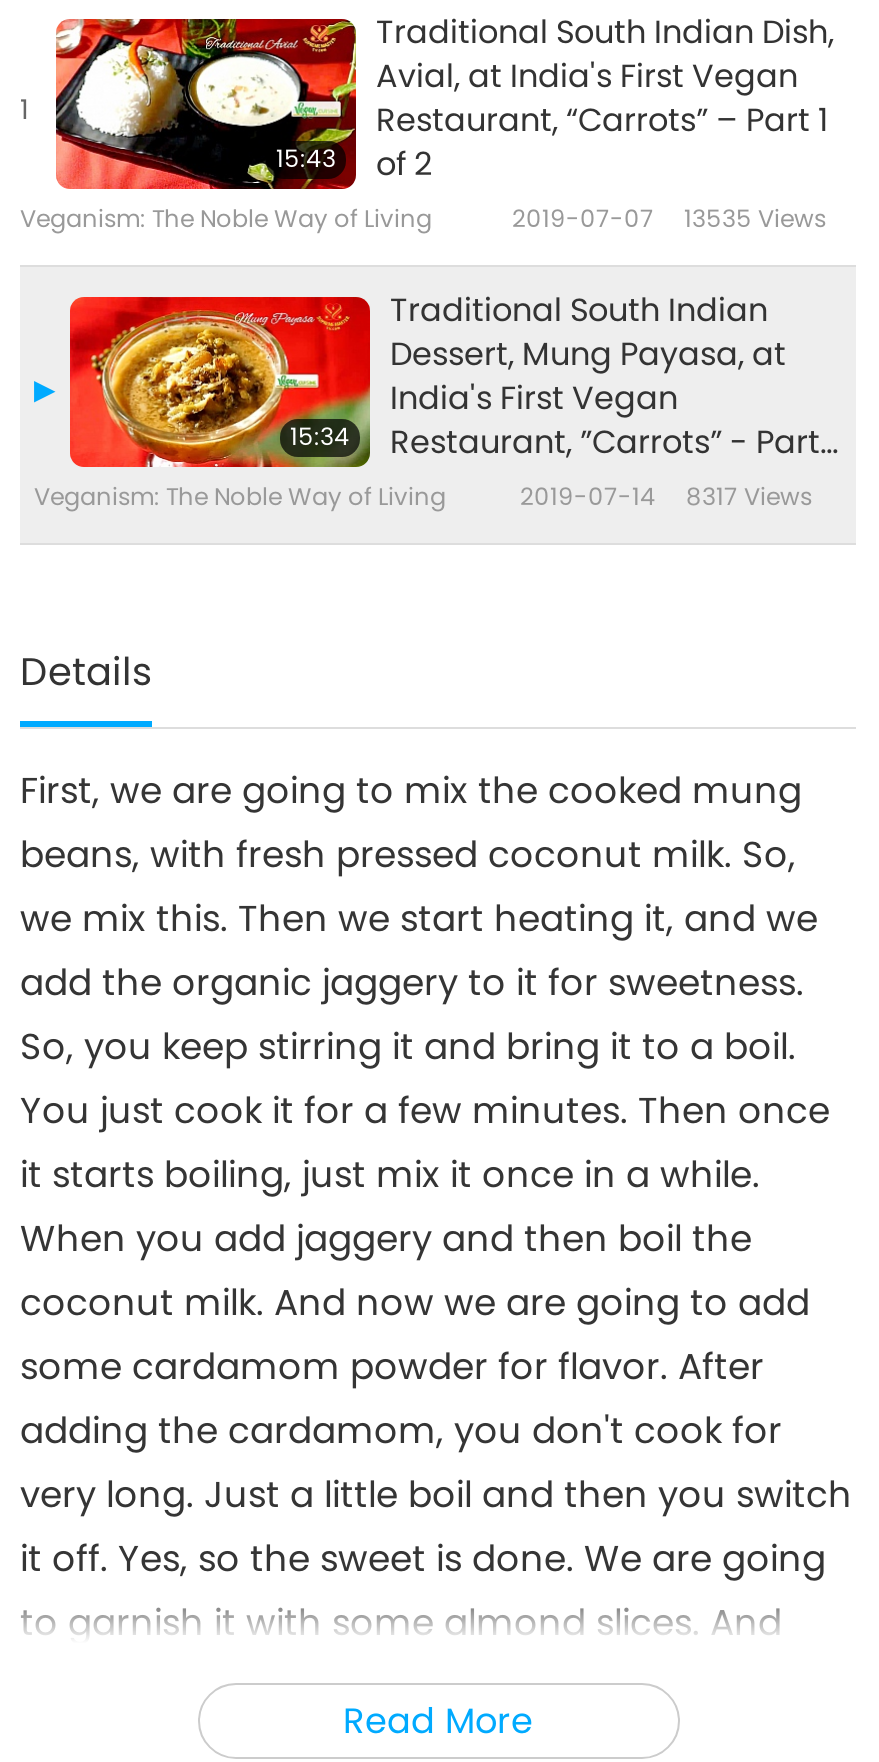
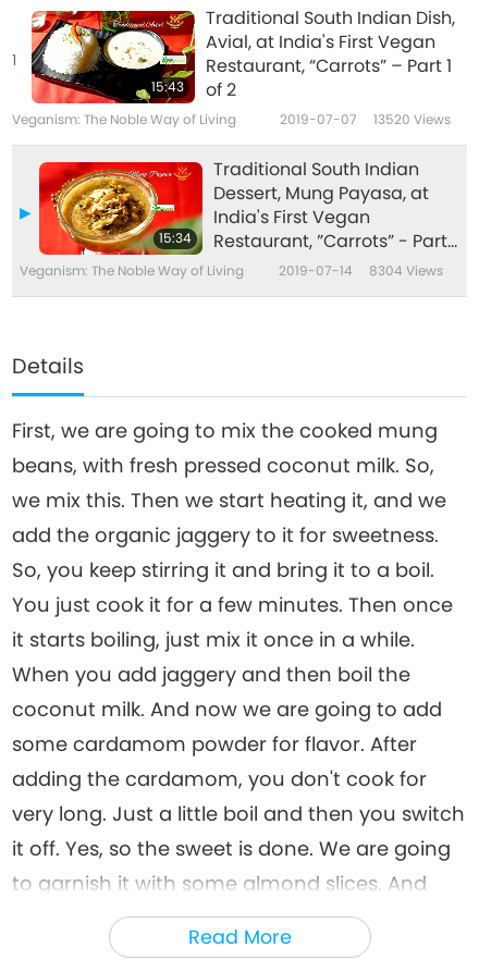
- 2019-07-07 13535 Views
+ 2019-07-07 13520 Views

- 8317 Views
+ 8304 Views
